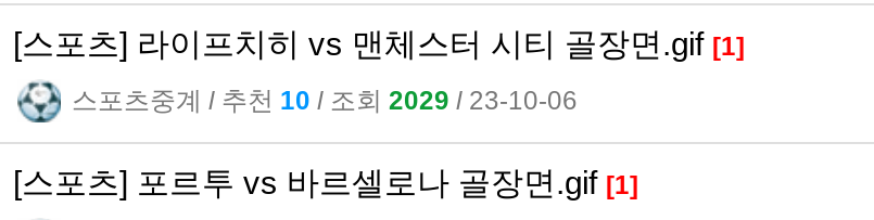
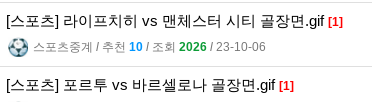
- 스포츠중계 l 추천 10 l 조회 2029 l 23-10-06
+ 스포츠중계 l 추천 10 l 조회 2026 l 23-10-06
